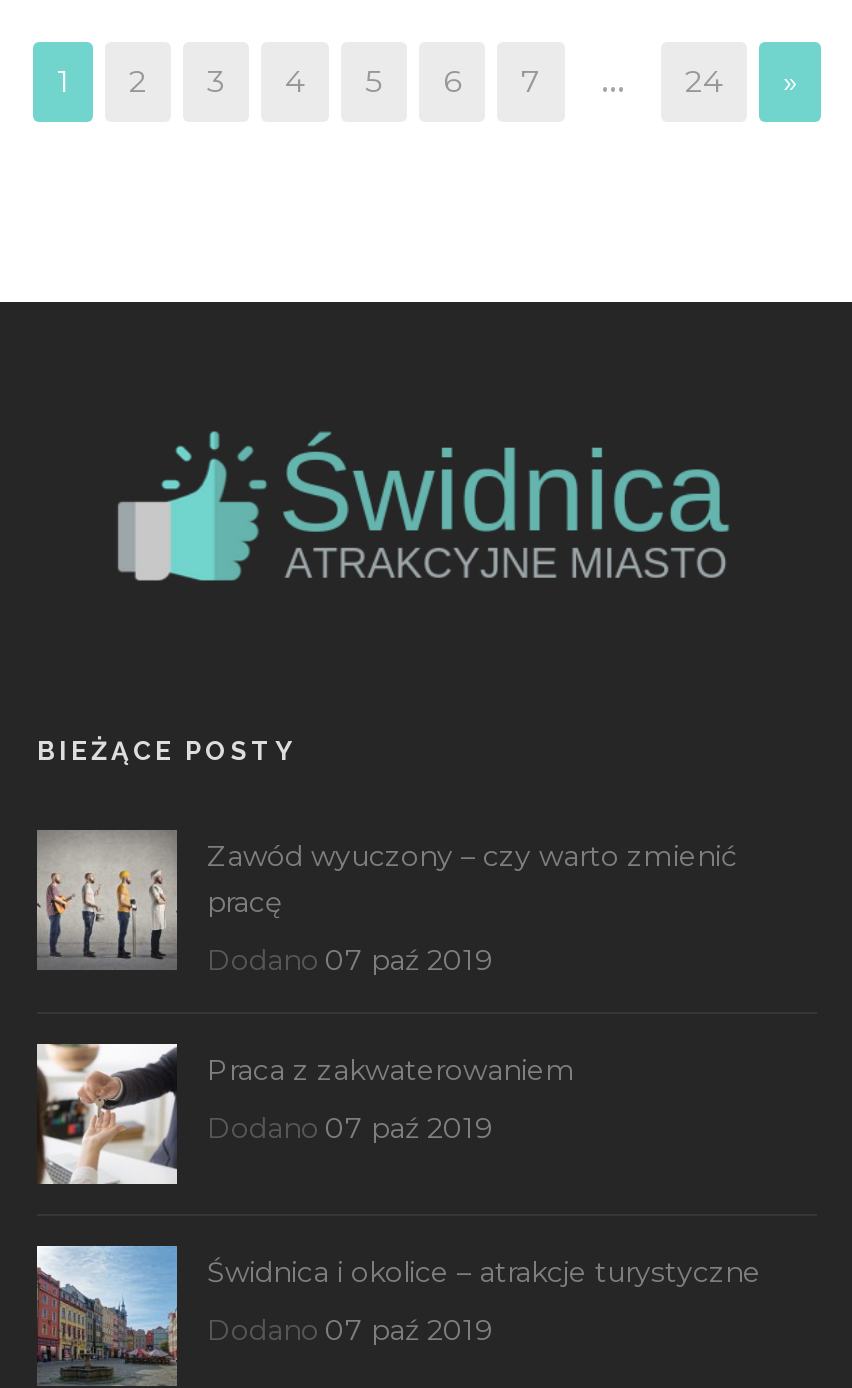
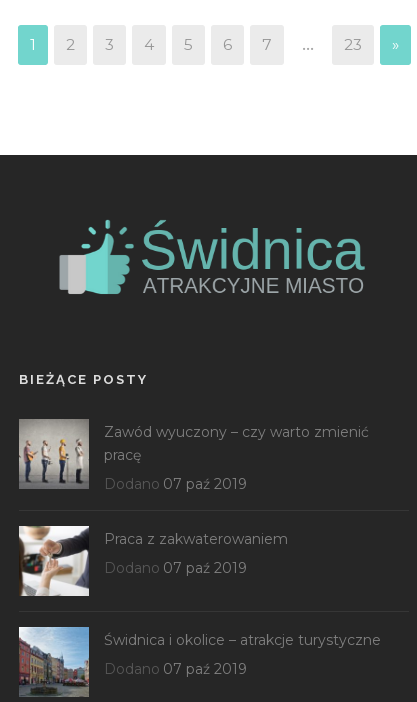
- 24
+ 23
